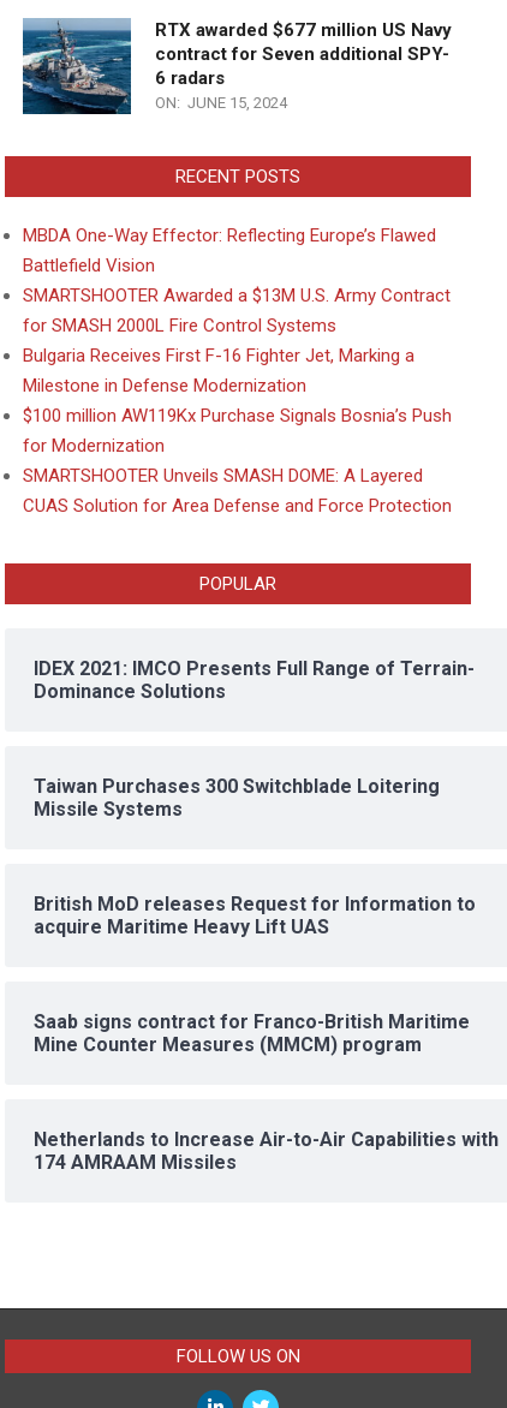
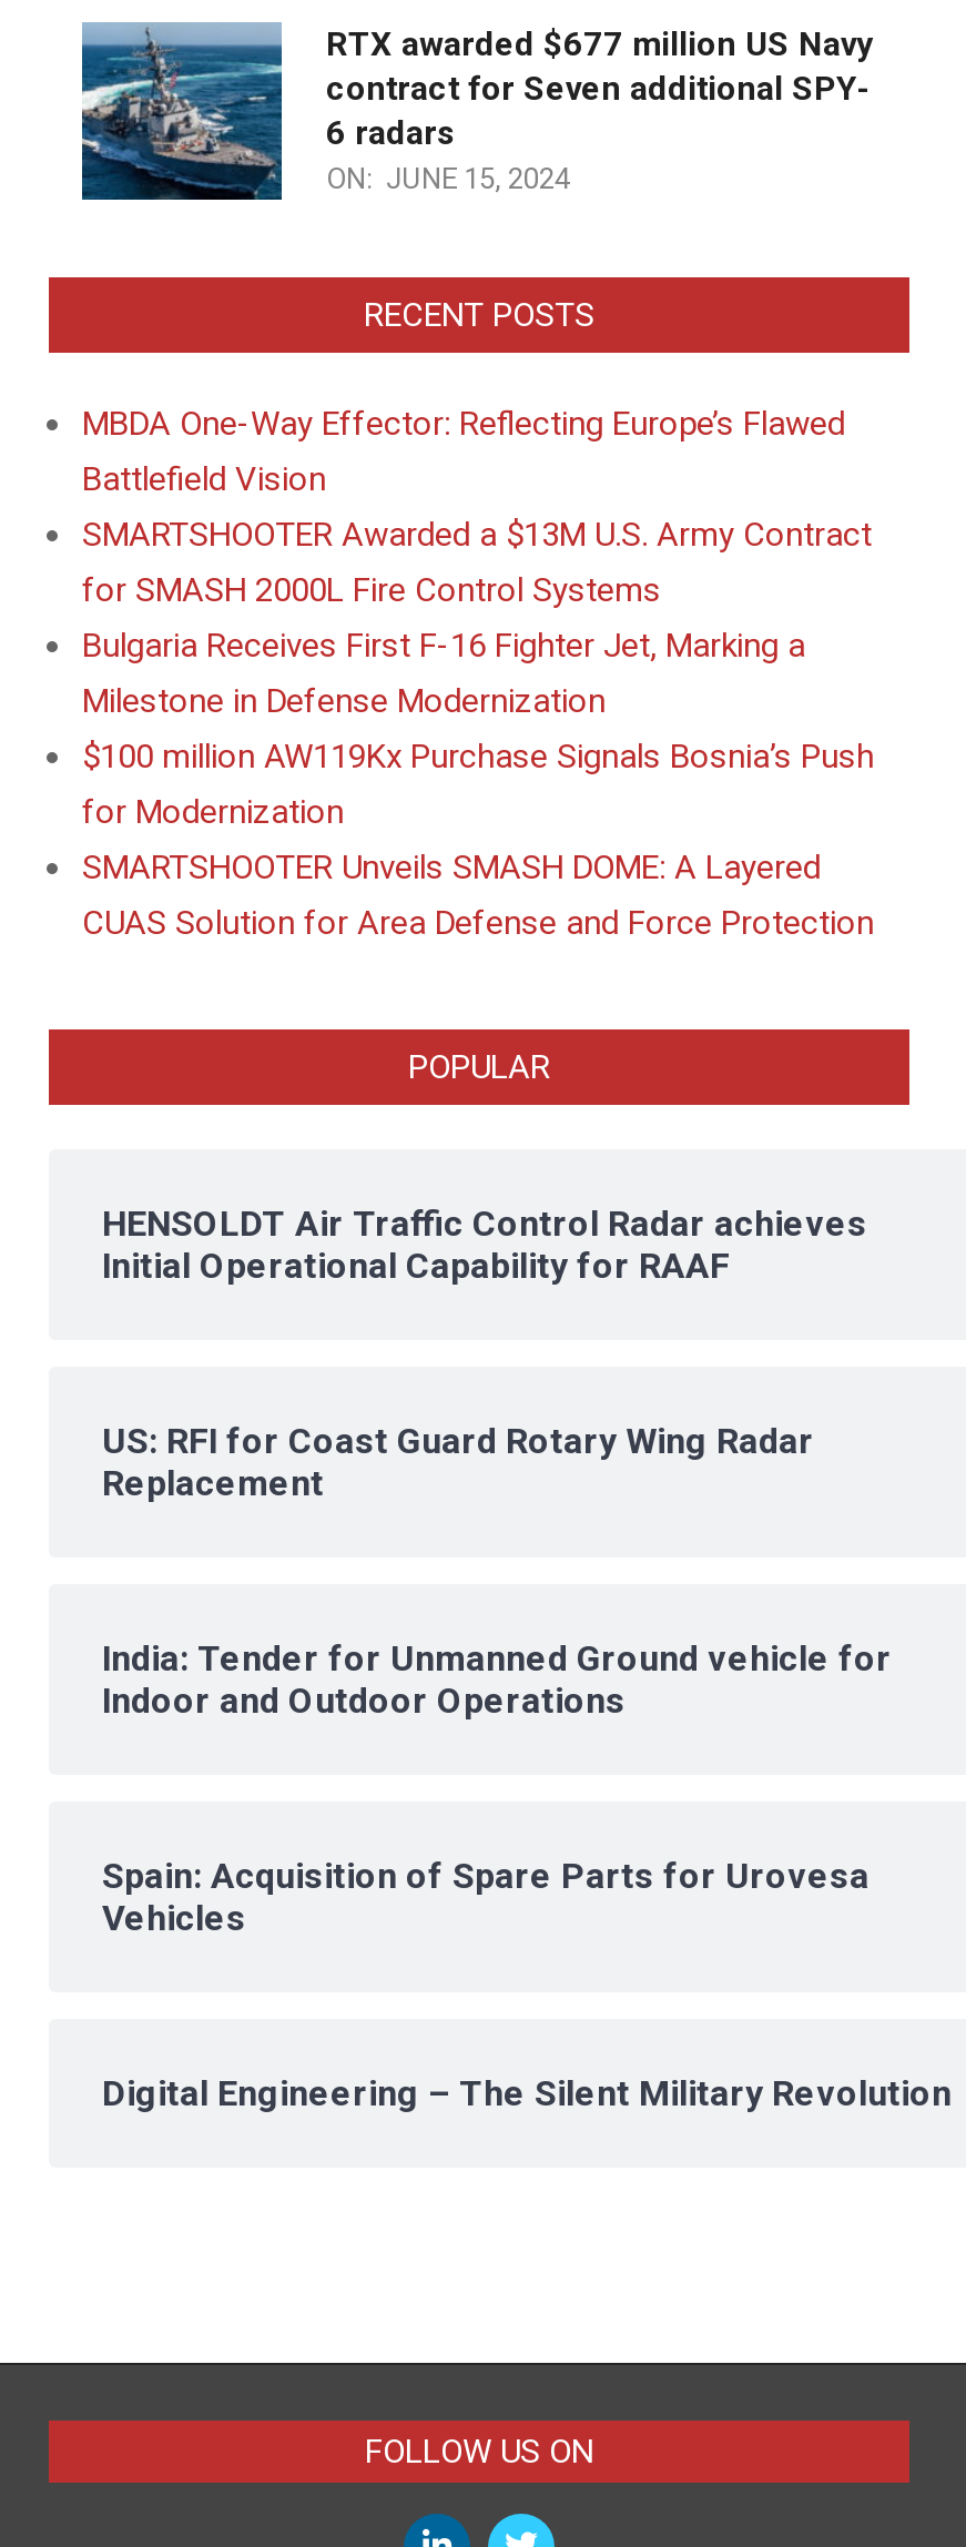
- IDEX 2021: IMCO Presents Full Range of Terrain-
- Dominance Solutions
+ HENSOLDT Air Traffic Control Radar achieves
+ Initial Operational Capability for RAAF

- Taiwan Purchases 300 Switchblade Loitering
- Missile Systems
+ US: RFI for Coast Guard Rotary Wing Radar
+ Replacement

- British MoD releases Request for Information to
- acquire Maritime Heavy Lift UAS
+ India: Tender for Unmanned Ground vehicle for
+ Indoor and Outdoor Operations

- Saab signs contract for Franco-British Maritime
- Mine Counter Measures (MMCM) program
+ Spain: Acquisition of Spare Parts for Urovesa
+ Vehicles

- Netherlands to Increase Air-to-Air Capabilities with
- 174 AMRAAM Missiles
+ Digital Engineering – The Silent Military Revolution
